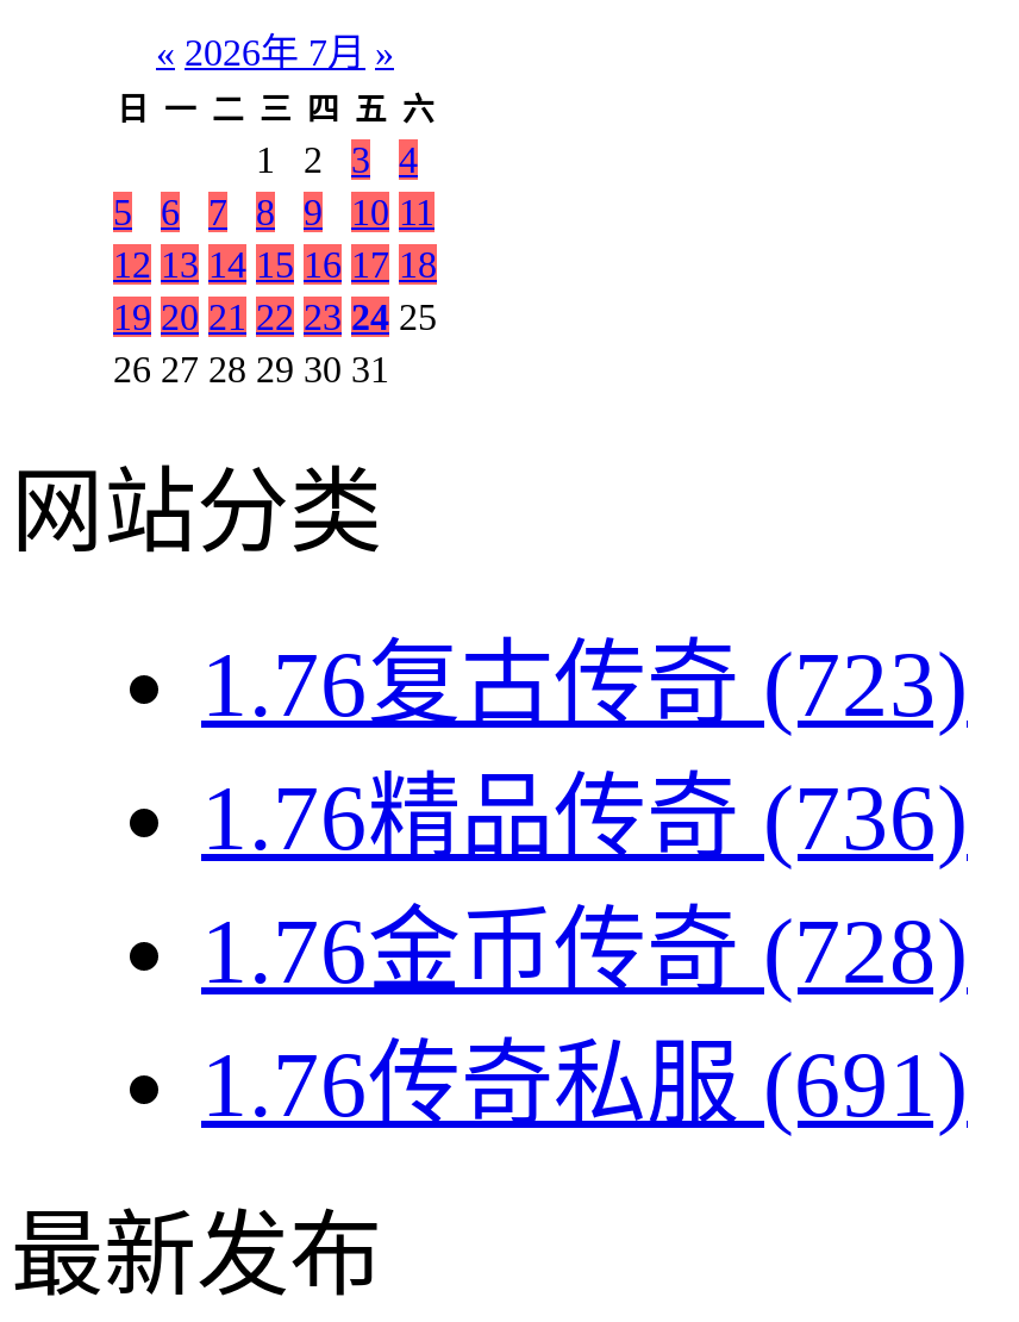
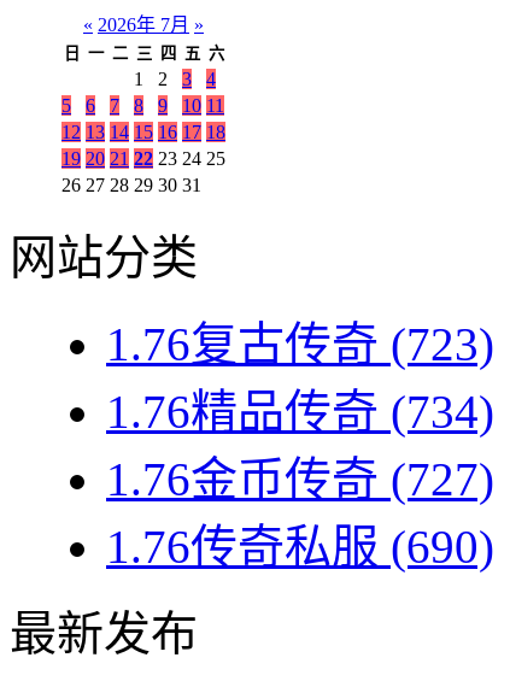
- 1.76精品传奇(736)
+ 1.76精品传奇(734)

- 1.76金币传奇(728)
+ 1.76金币传奇(727)

- 1.76传奇私服(691)
+ 1.76传奇私服(690)
